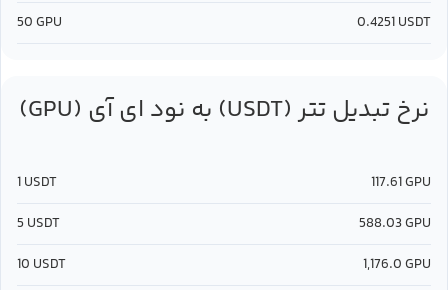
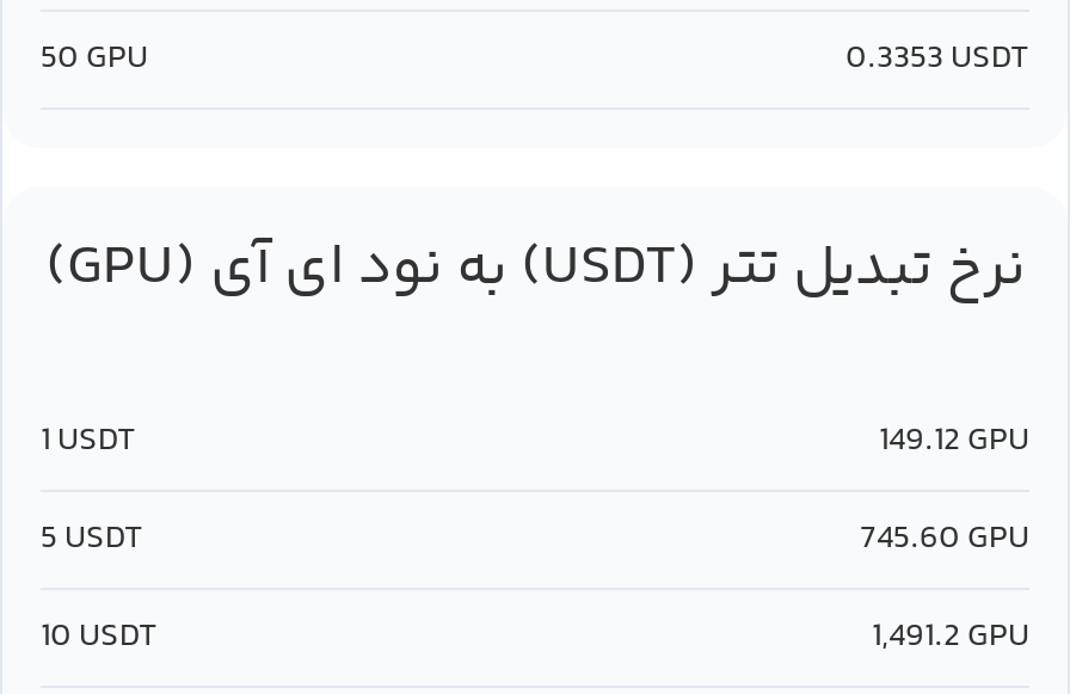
- 0.4251 USDT
+ 0.3353 USDT

- 117.61 GPU
+ 149.12 GPU

- 588.03 GPU
+ 745.60 GPU

- 1,176.0 GPU
+ 1,491.2 GPU
